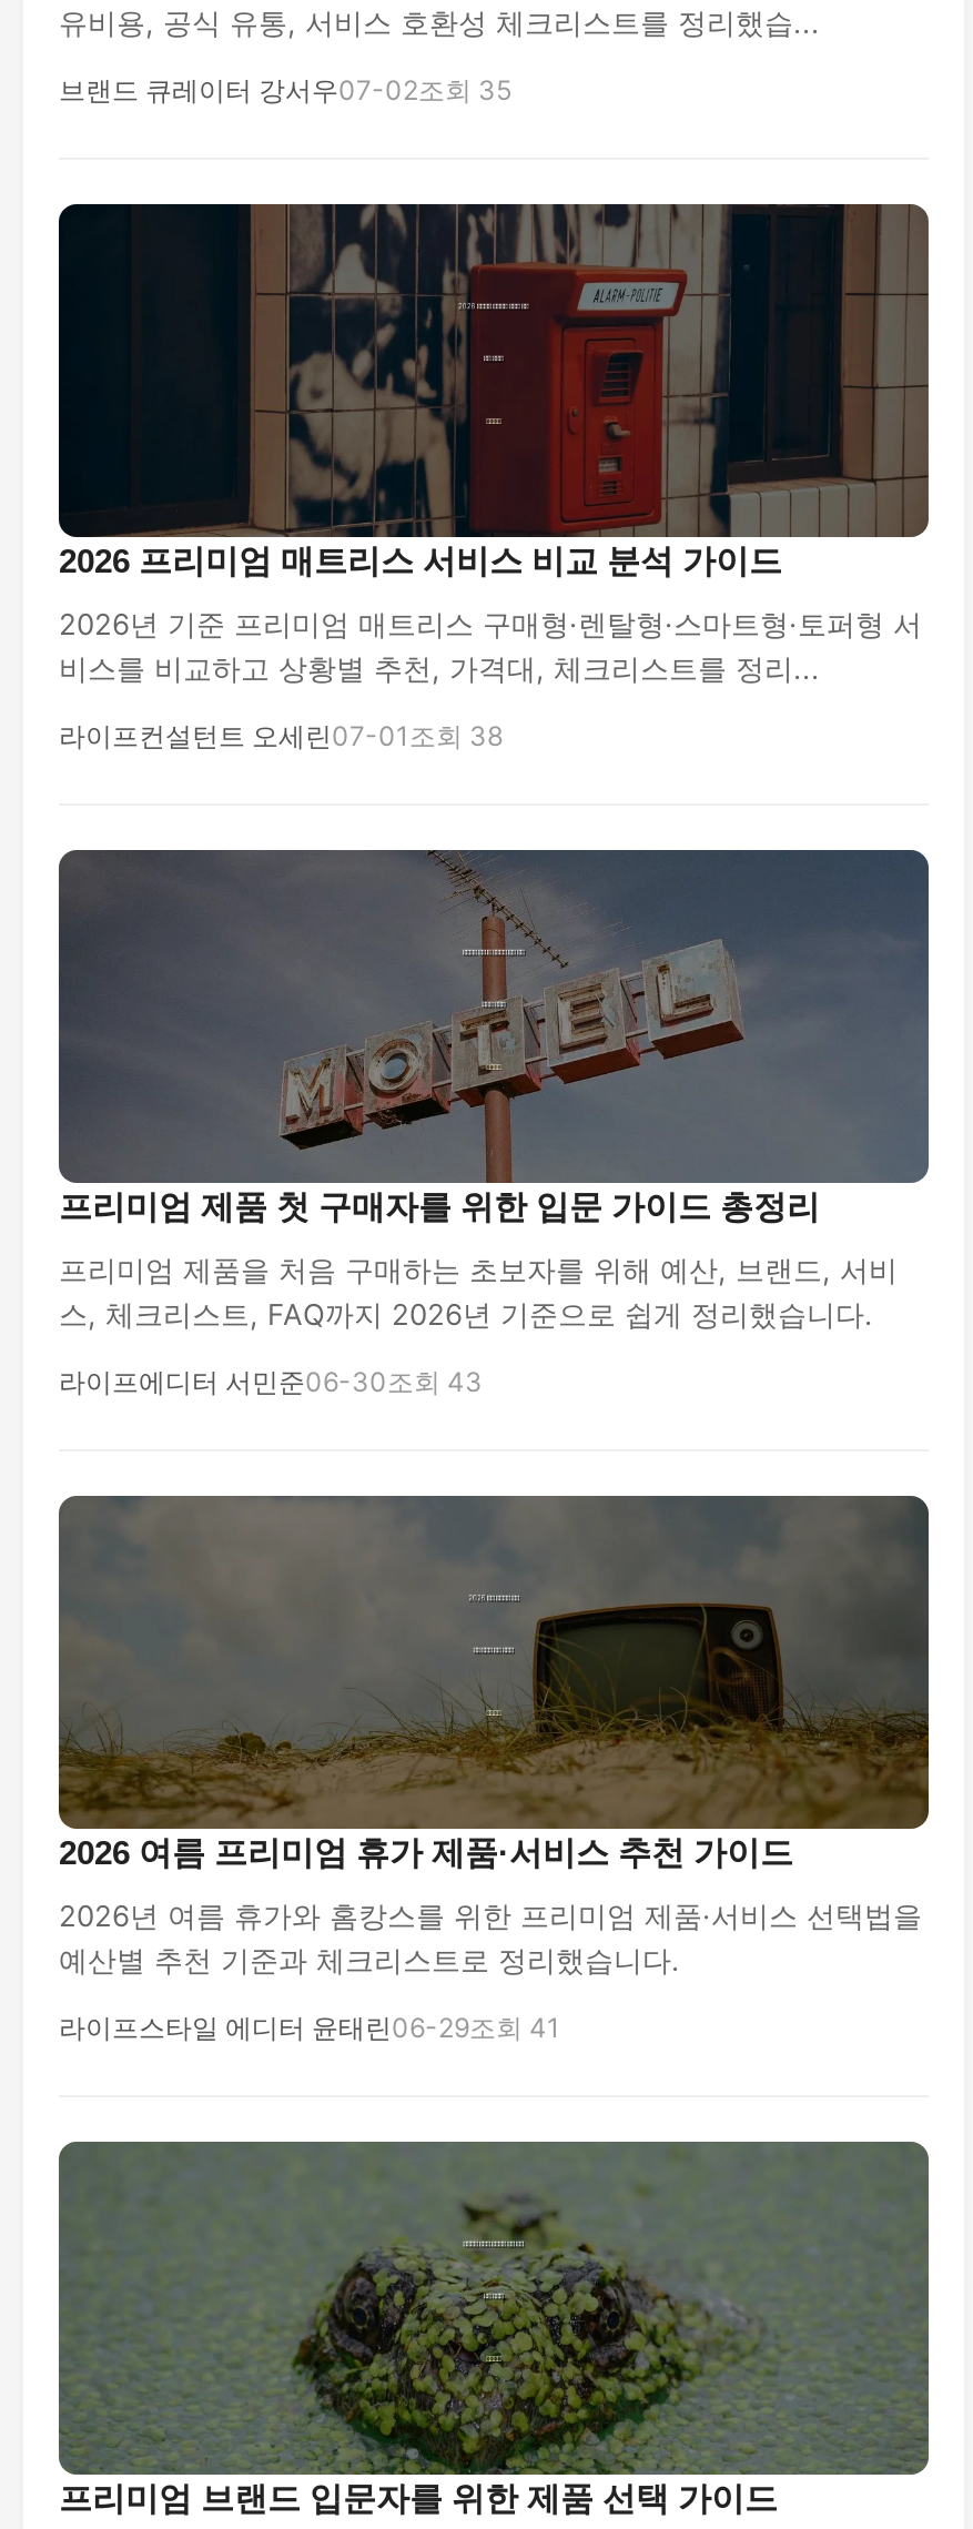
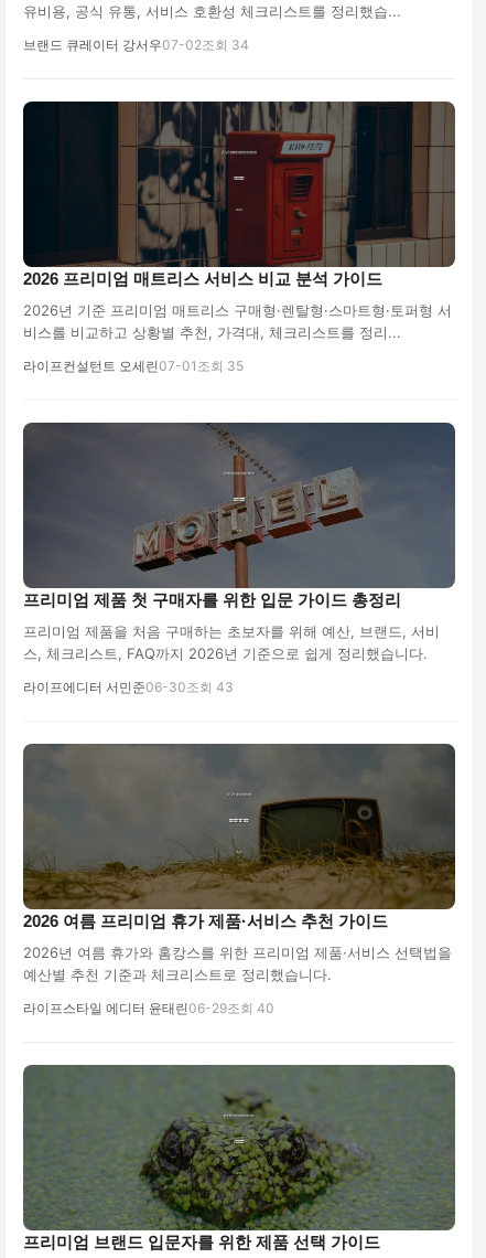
- 브랜드 큐레이터 강서우07-02조회 35
+ 브랜드 큐레이터 강서우07-02조회 34

- 라이프컨설턴트 오세린 07-01 조회 38
+ 라이프컨설턴트 오세린 07-01 조회 35

- 라이프스타일 에디터 윤태린 06-29조회 41
+ 라이프스타일 에디터 윤태린 06-29조회 40
